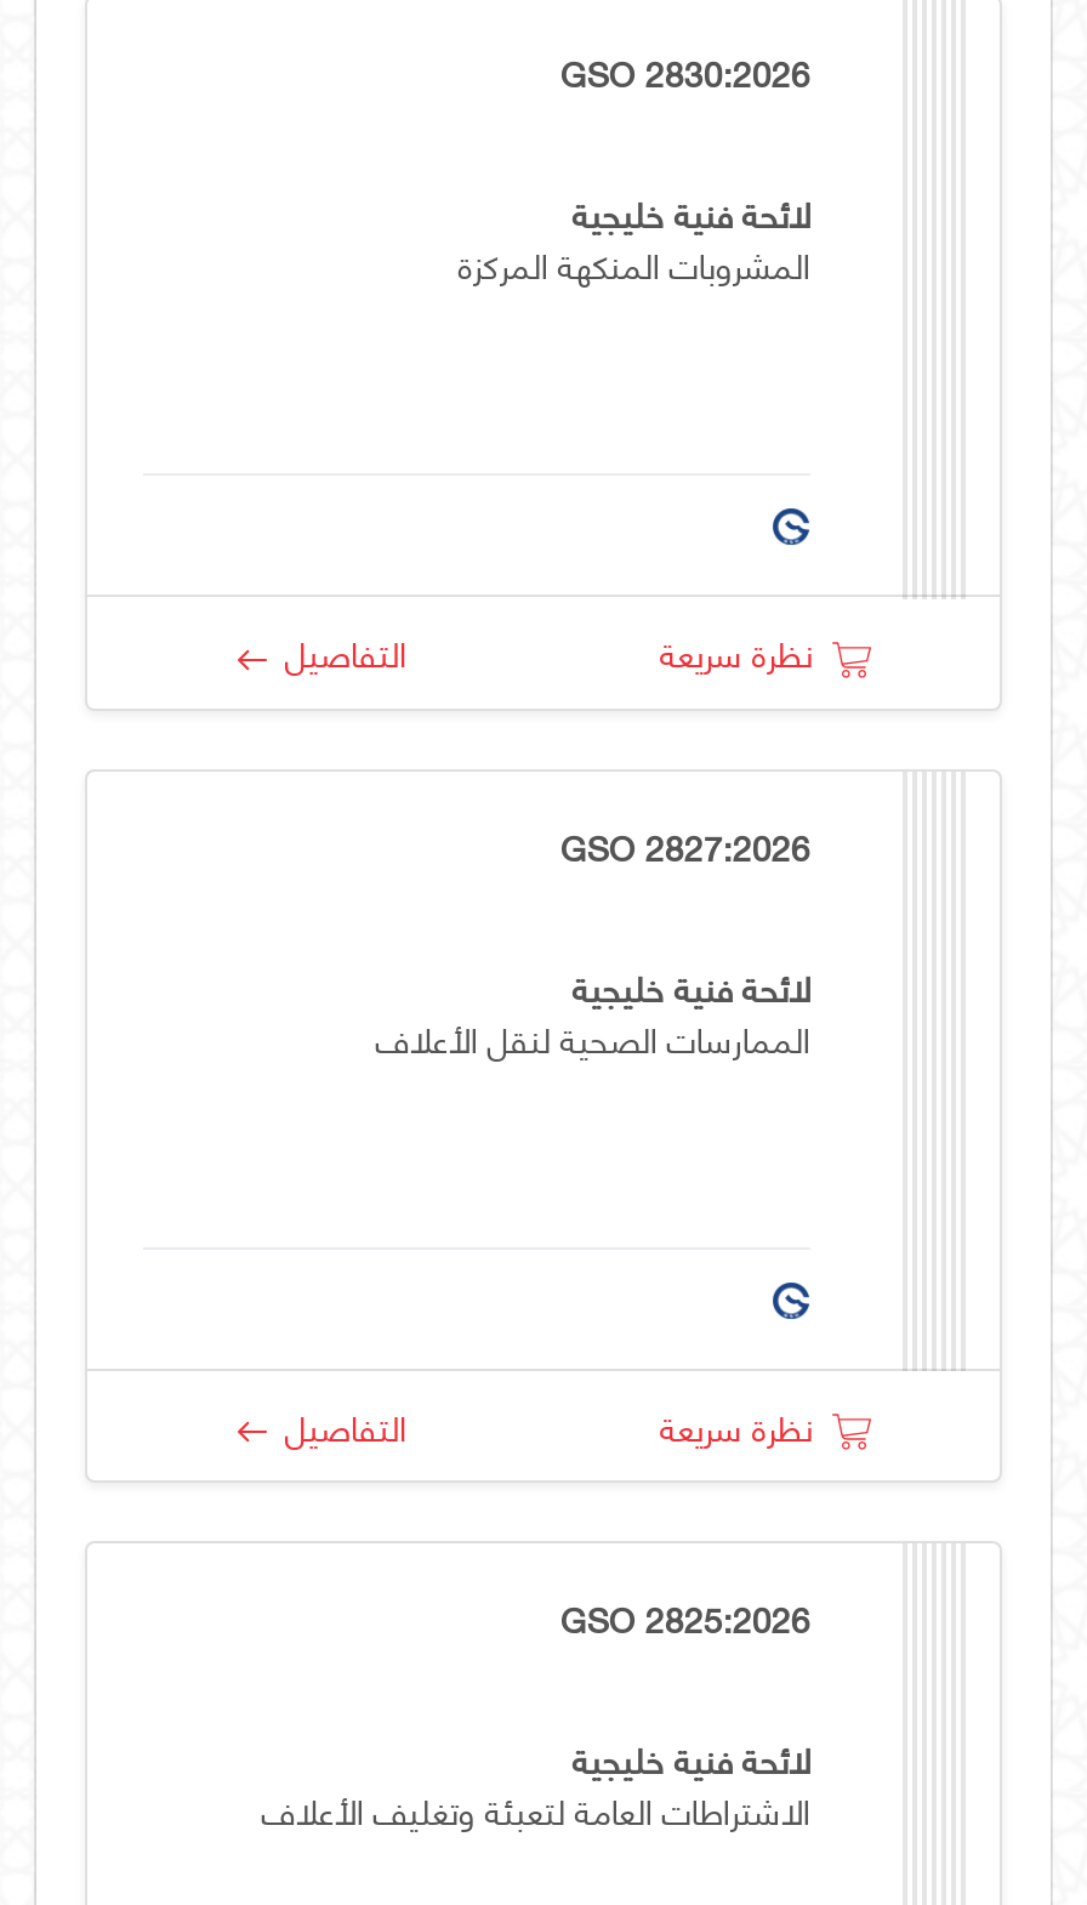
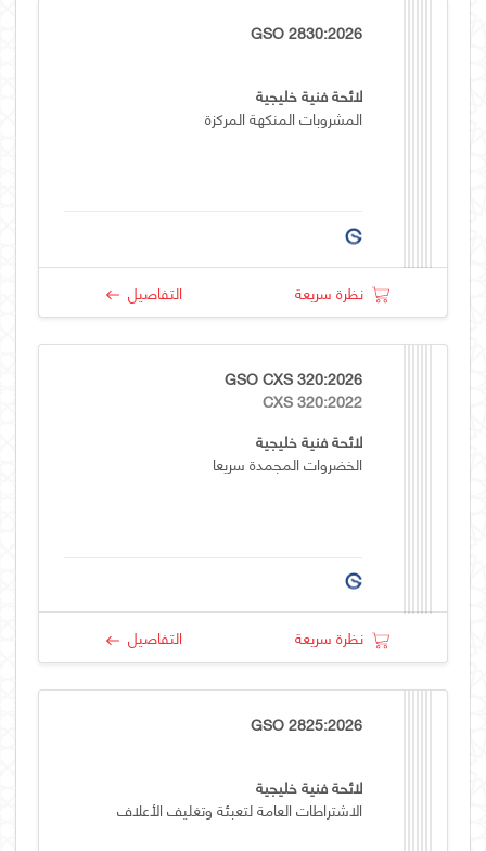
- GSO 2827:2026
+ GSO CXS 320:2026
+ CXS 320:2022

- الممارسات الصحية لنقل الأعلاف
+ الخضروات المجمدة سريعا
